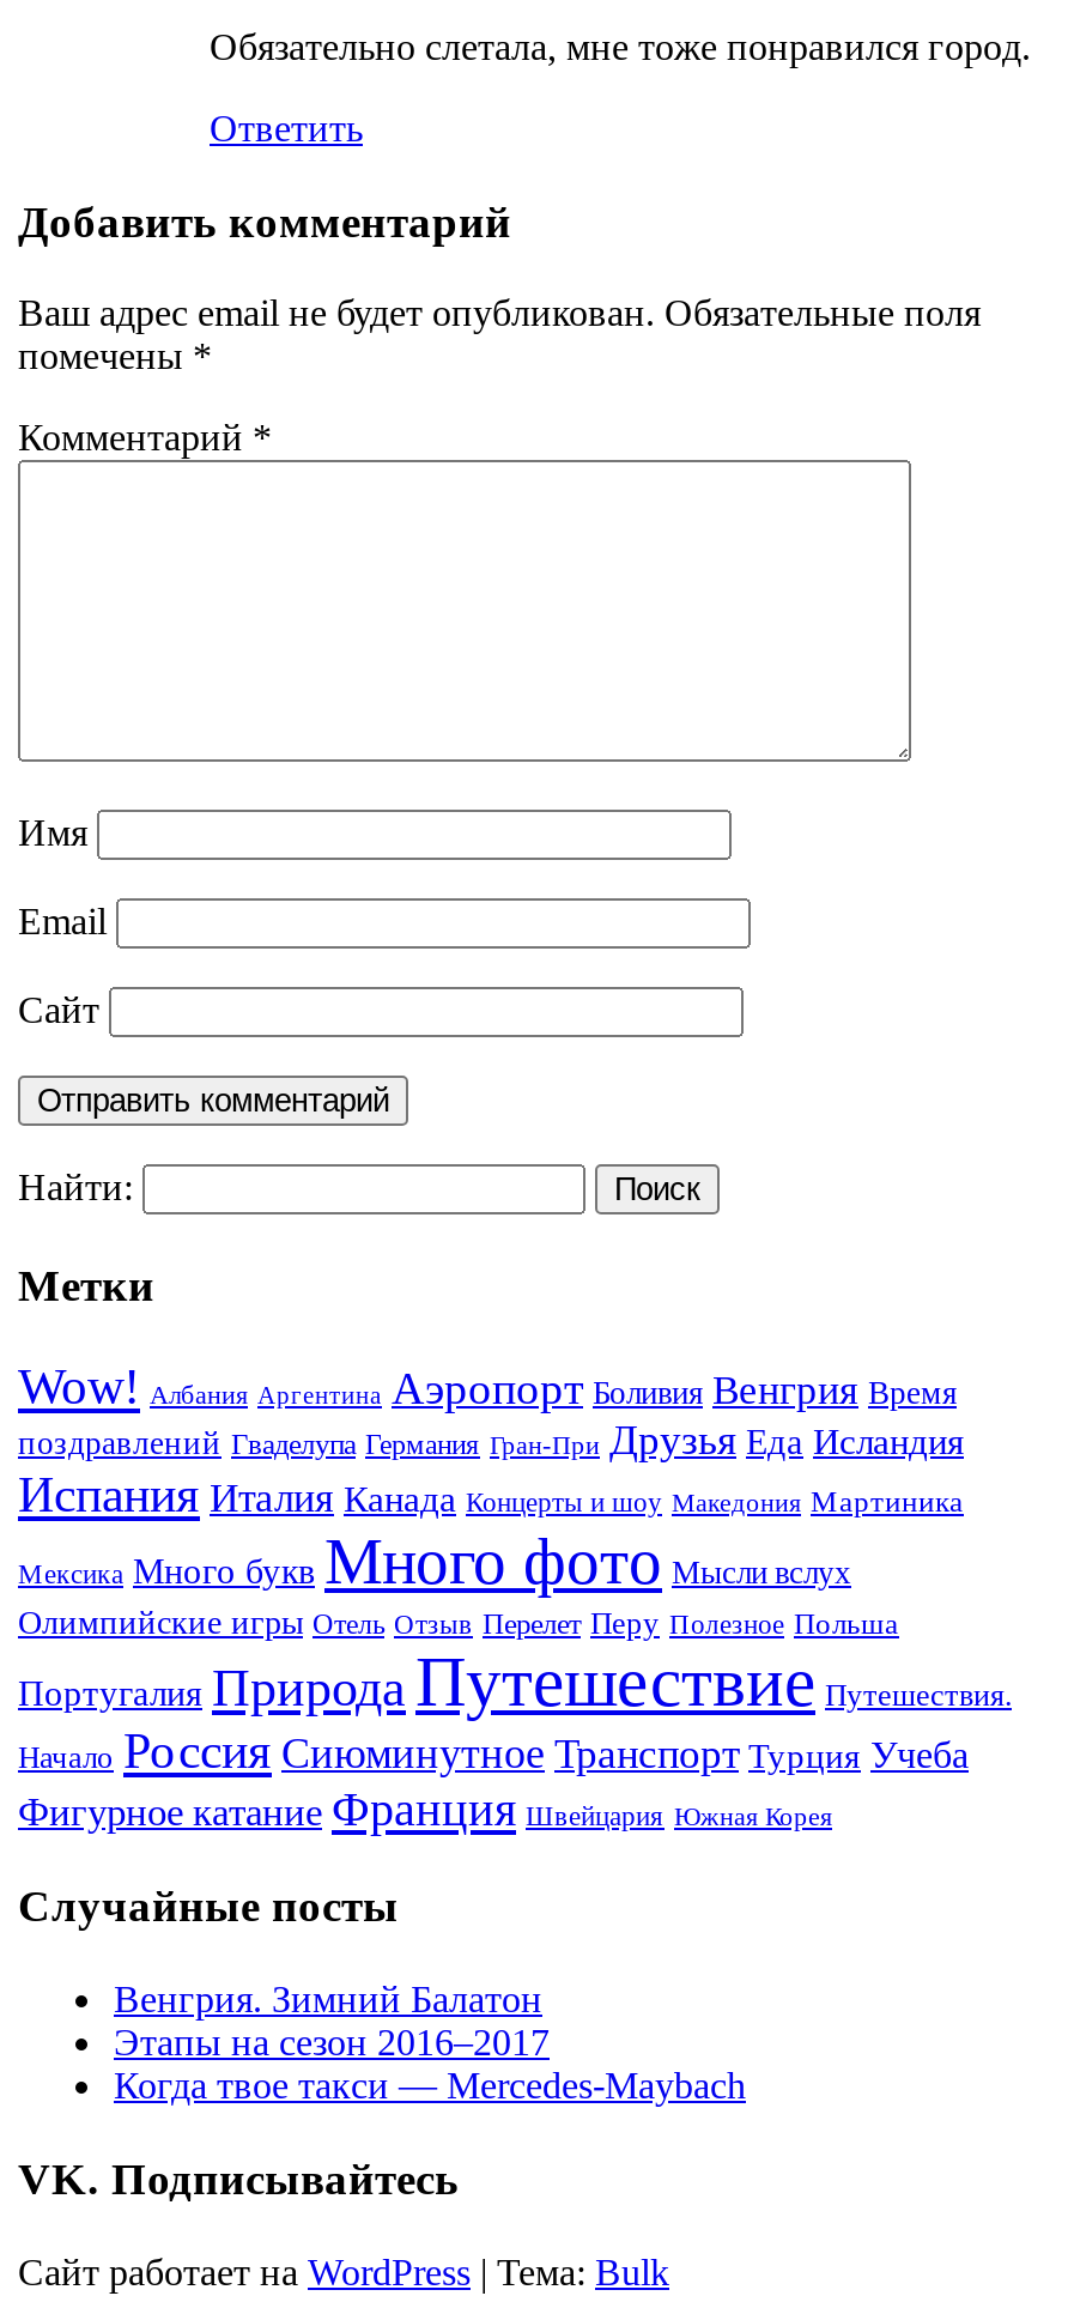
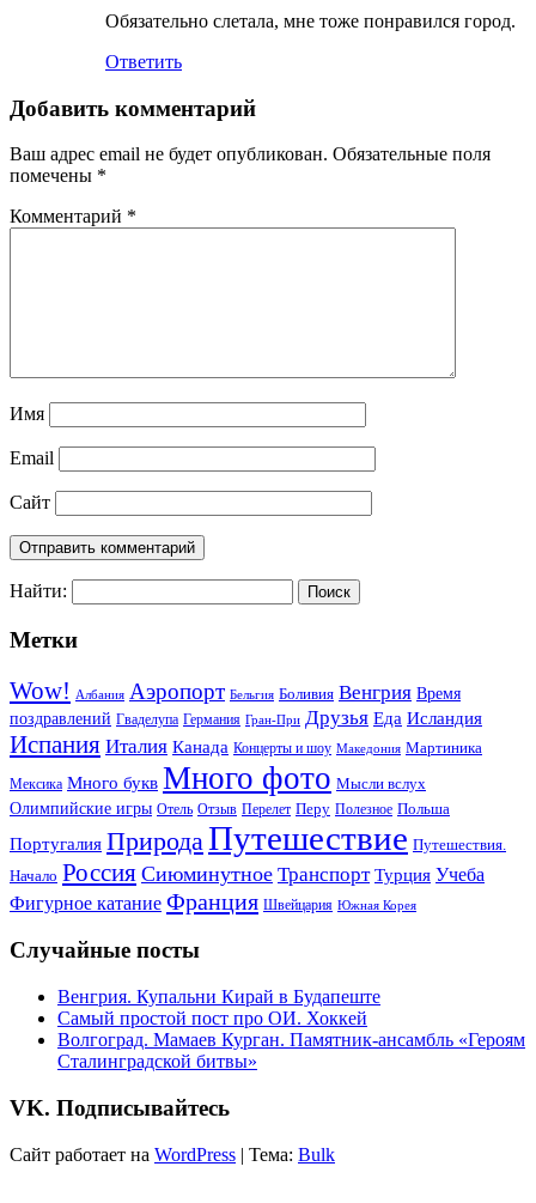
- Wow! Албания Аргентина Аэропорт Боливия Венгрия Время
+ Wow! Албания Аэропорт Бельгия Боливия Венгрия Время

- Венгрия. Зимний Балатон
- Этапы на сезон 2016–2017
- Когда твое такси — Mercedes-Maybach
+ Венгрия. Купальни Кирай в Будапеште
+ Самый простой пост про ОИ. Хоккей
+ Волгоград. Мамаев Курган. Памятник-ансамбль «Героям
+ Сталинградской битвы»
